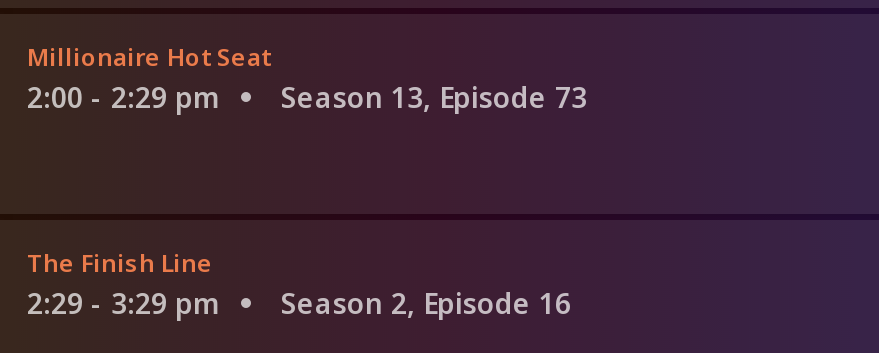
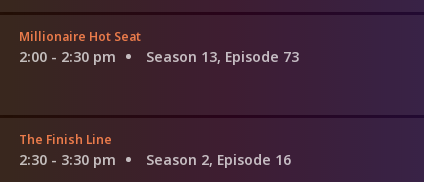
- 2:00 - 2:29 pm Season 13, Episode 73
+ 2:00 - 2:30 pm Season 13, Episode 73

- 2:29 - 3:29 pm Season 2, Episode 16
+ 2:30 - 3:30 pm Season 2, Episode 16
